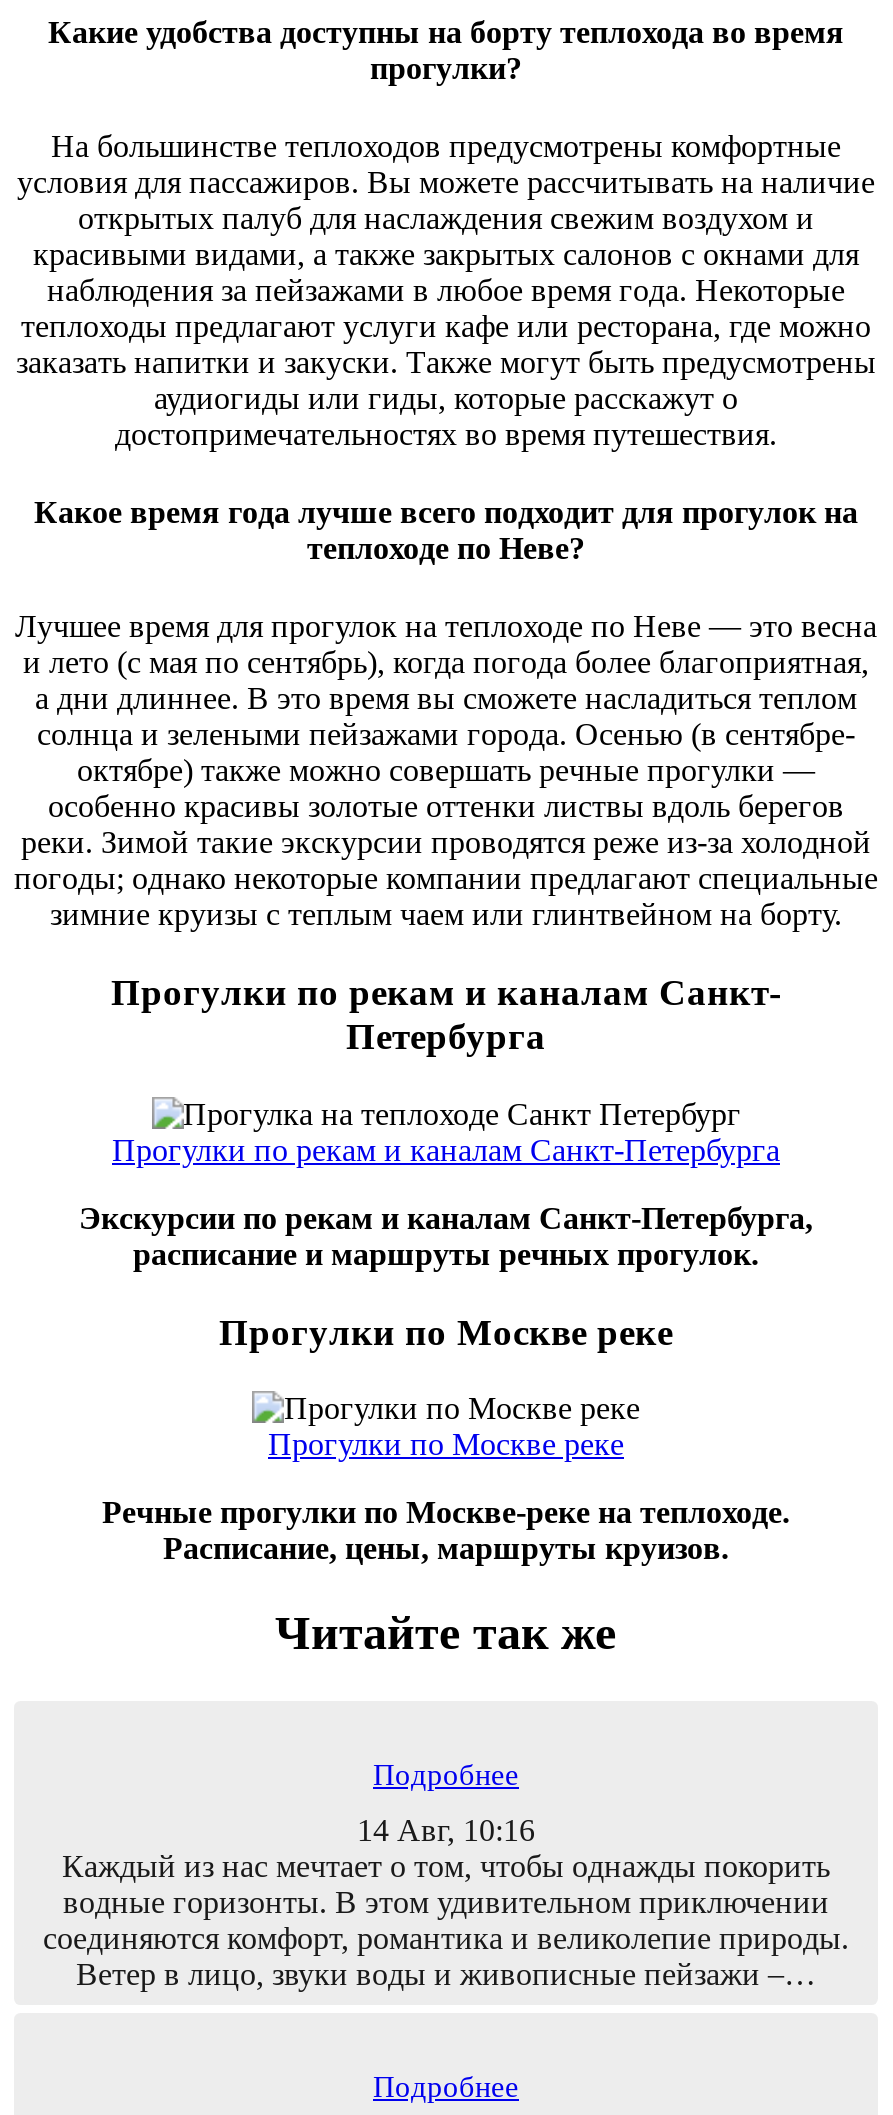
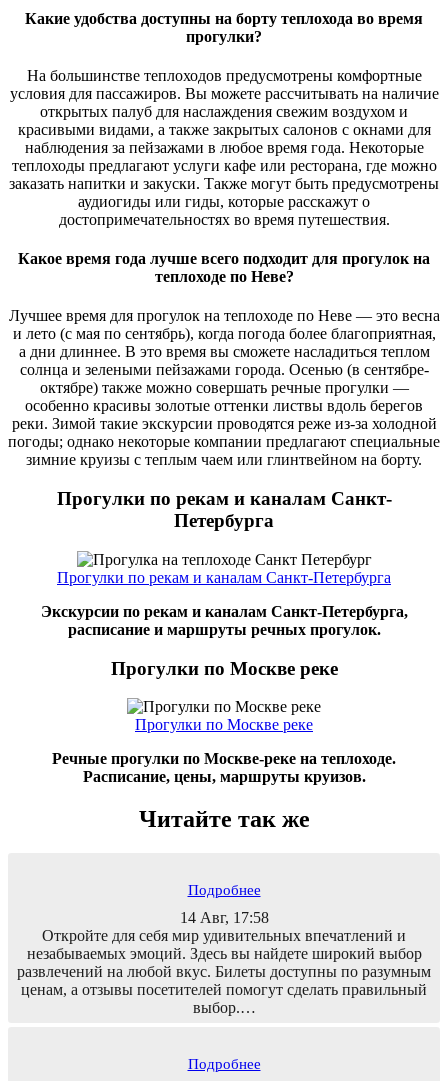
- 14 Авг, 10:16
- Каждый из нас мечтает о том, чтобы однажды покорить
- водные горизонты. В этом удивительном приключении
- соединяются комфорт, романтика и великолепие природы.
- Ветер в лицо, звуки воды и живописные пейзажи –…
+ 14 Авг, 17:58
+ Откройте для себя мир удивительных впечатлений и
+ незабываемых эмоций. Здесь вы найдете широкий выбор
+ развлечений на любой вкус. Билеты доступны по разумным
+ ценам, а отзывы посетителей помогут сделать правильный
+ выбор.…
